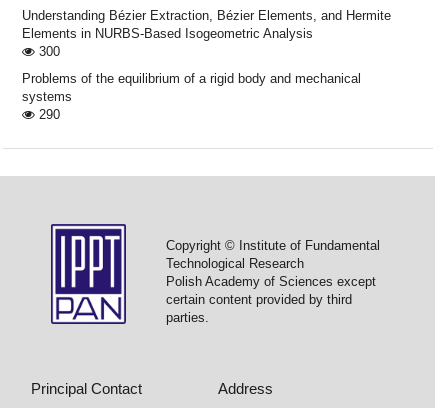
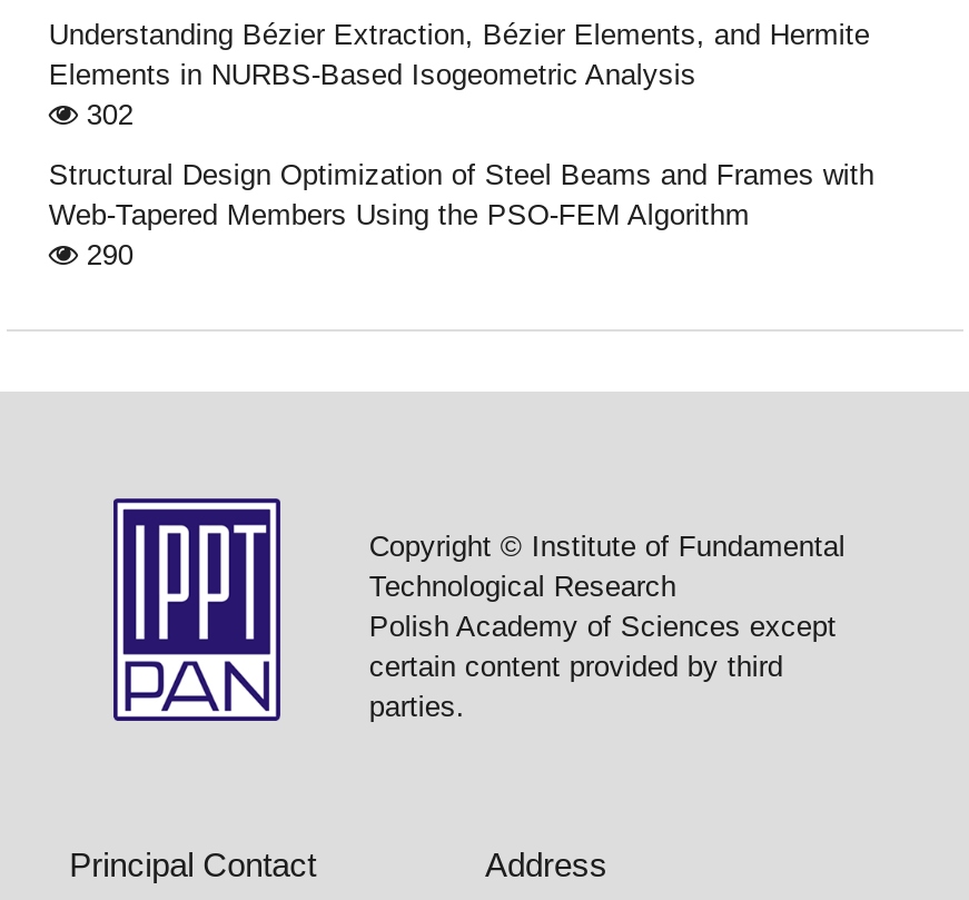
- 300
+ 302

- Problems of the equilibrium of a rigid body and mechanical
- systems
+ Structural Design Optimization of Steel Beams and Frames with
+ Web-Tapered Members Using the PSO-FEM Algorithm
